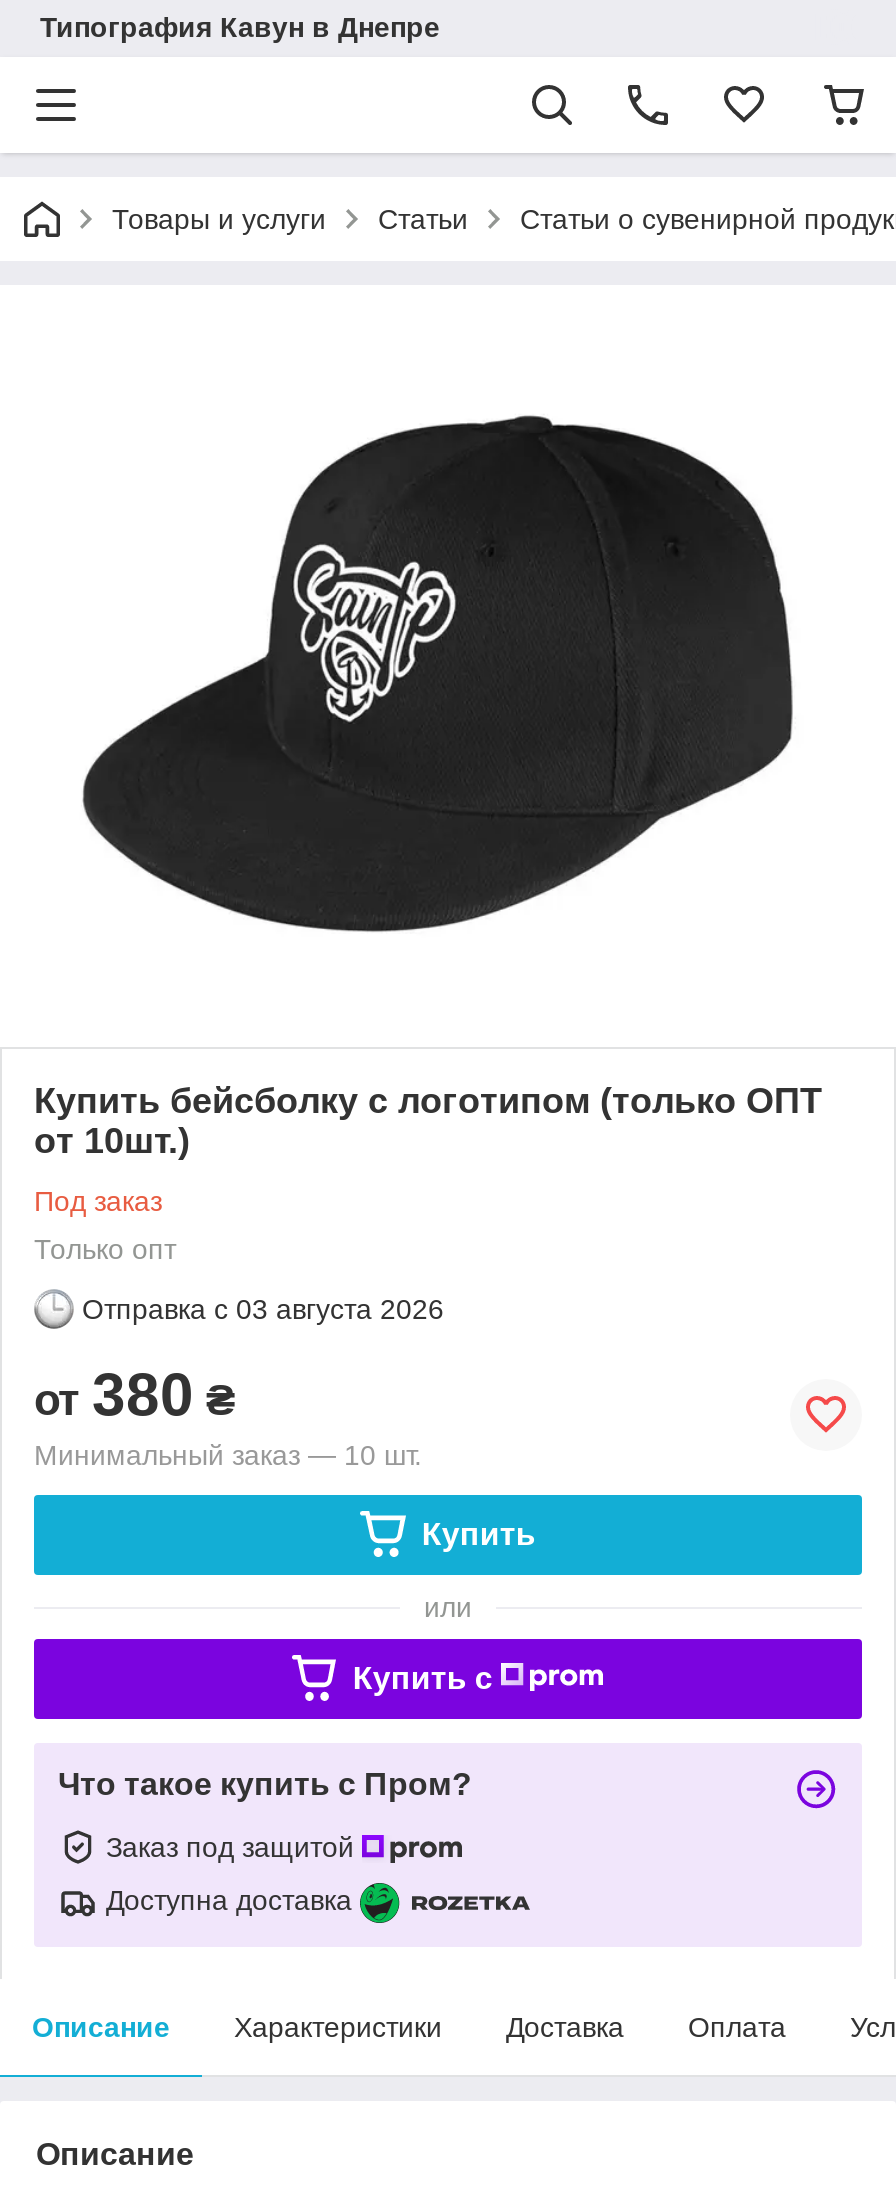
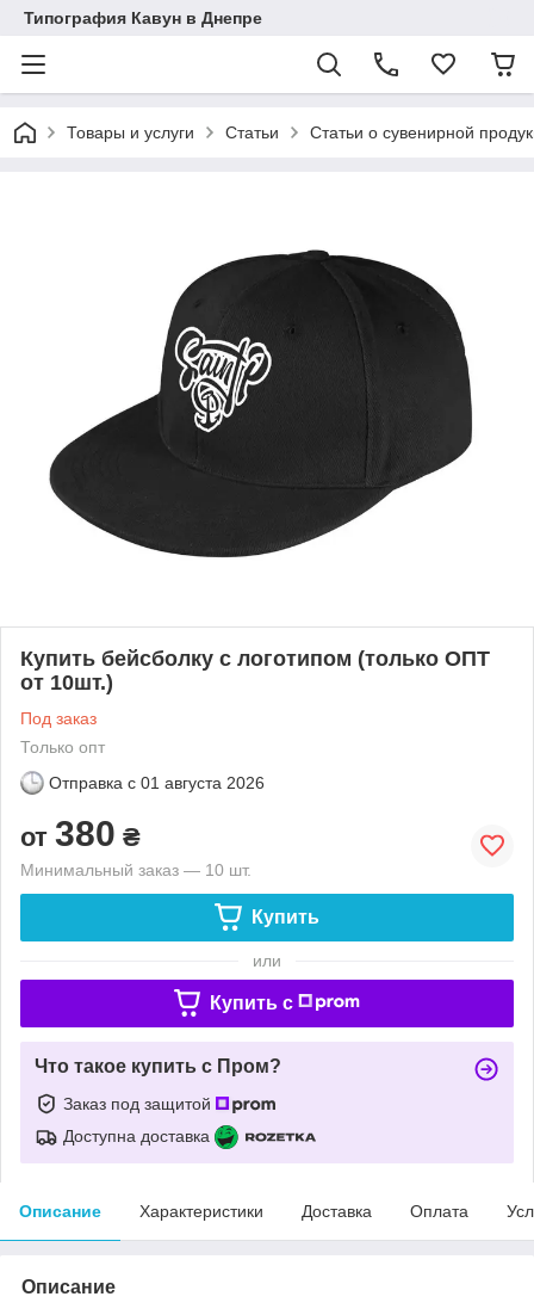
- Отправка с 03 августа 2026
+ Отправка с 01 августа 2026
